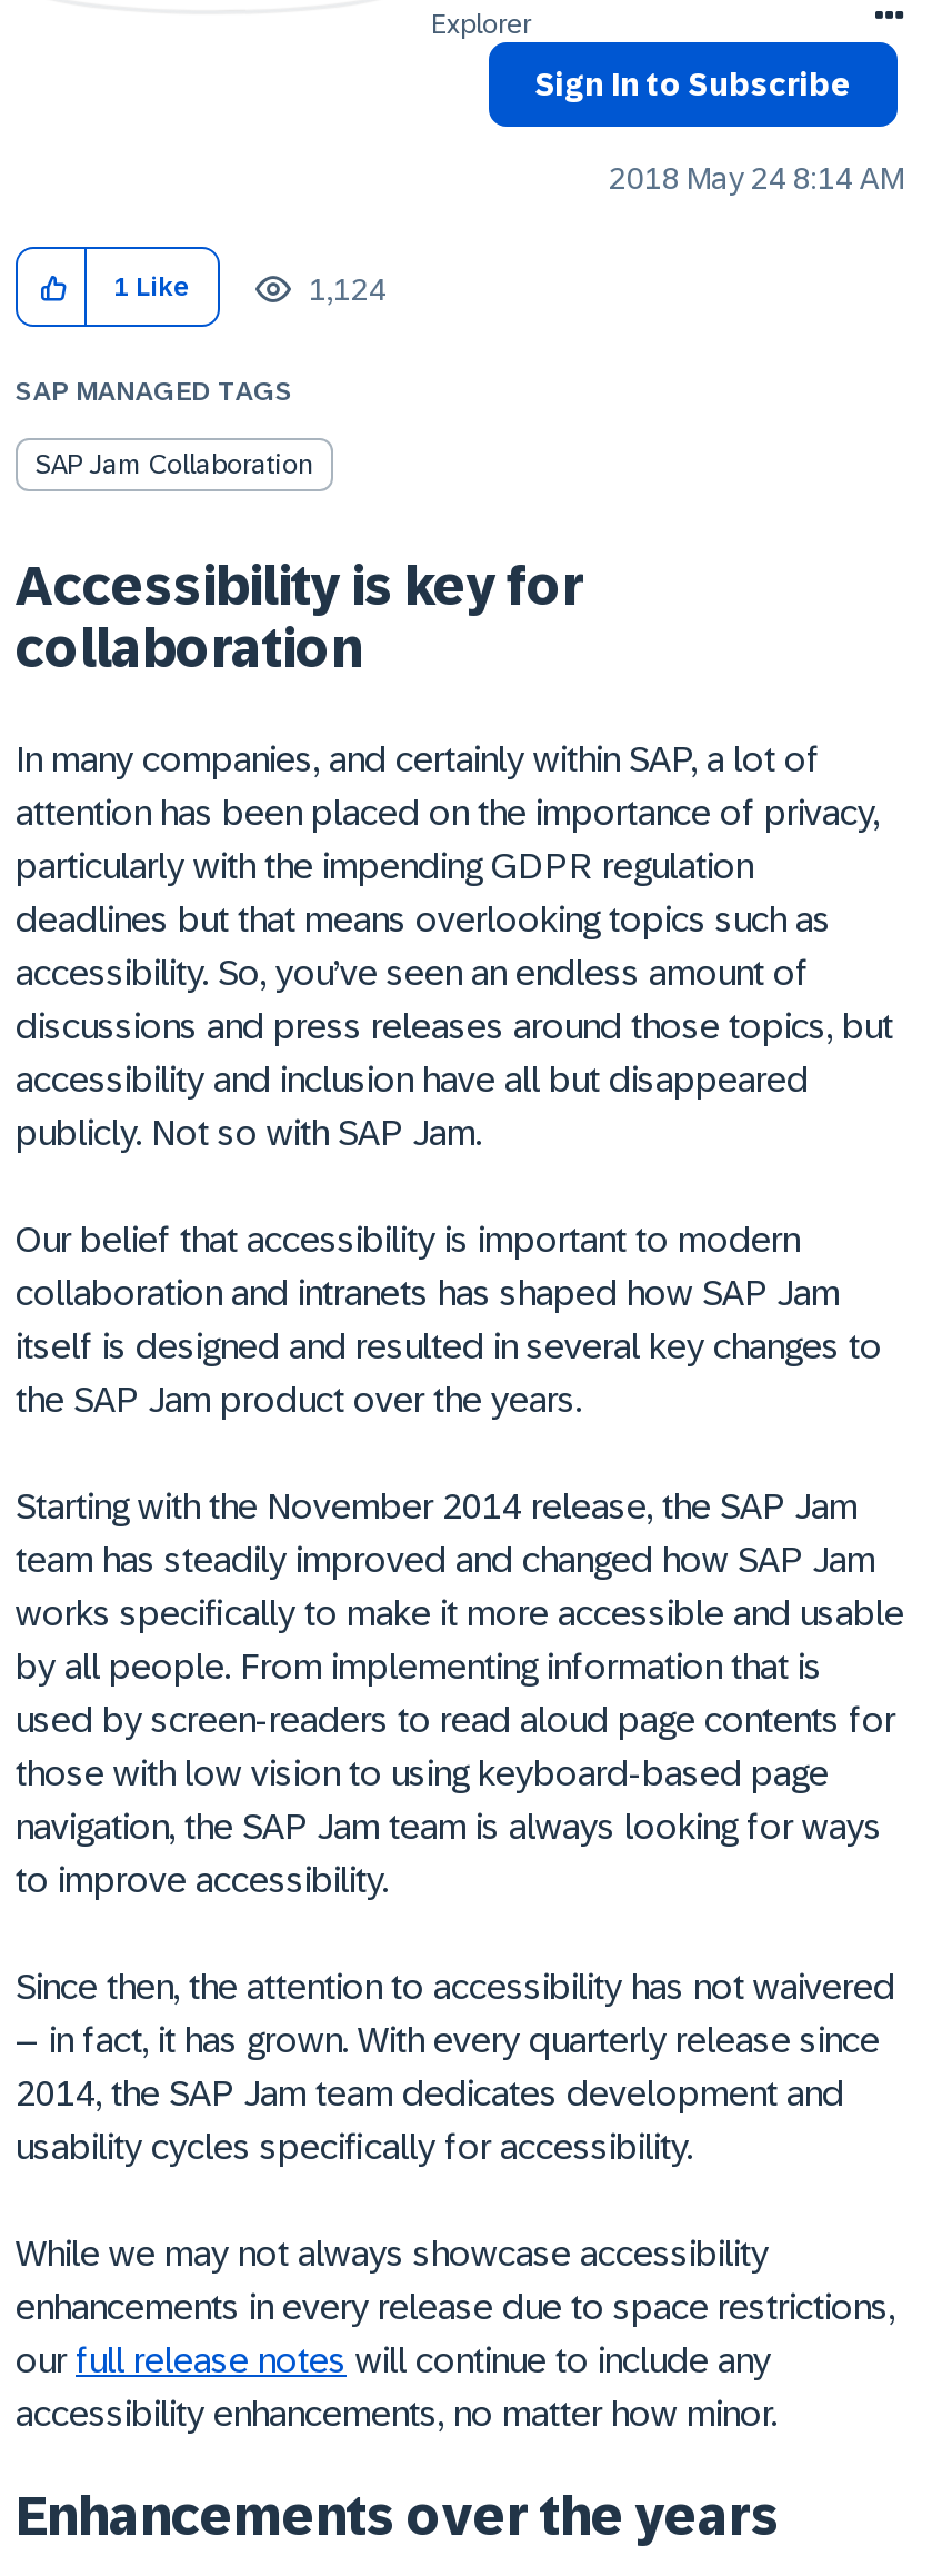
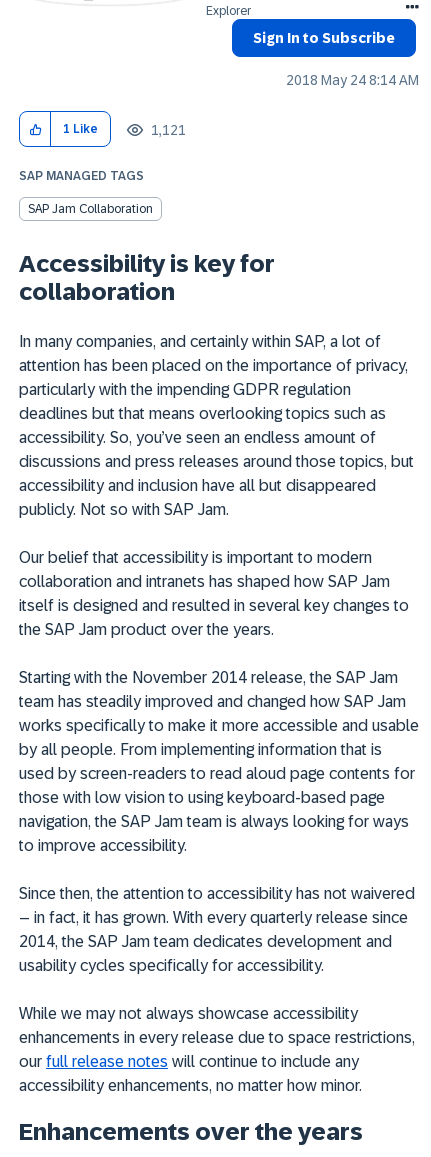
- 1,124
+ 1,121
